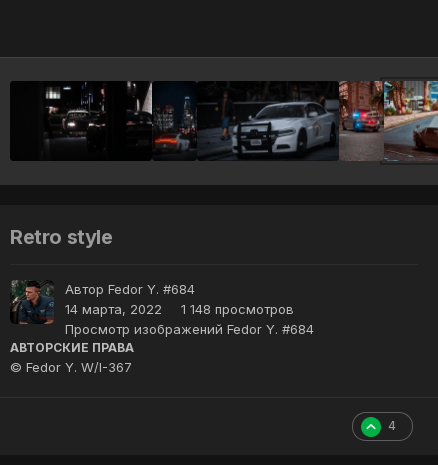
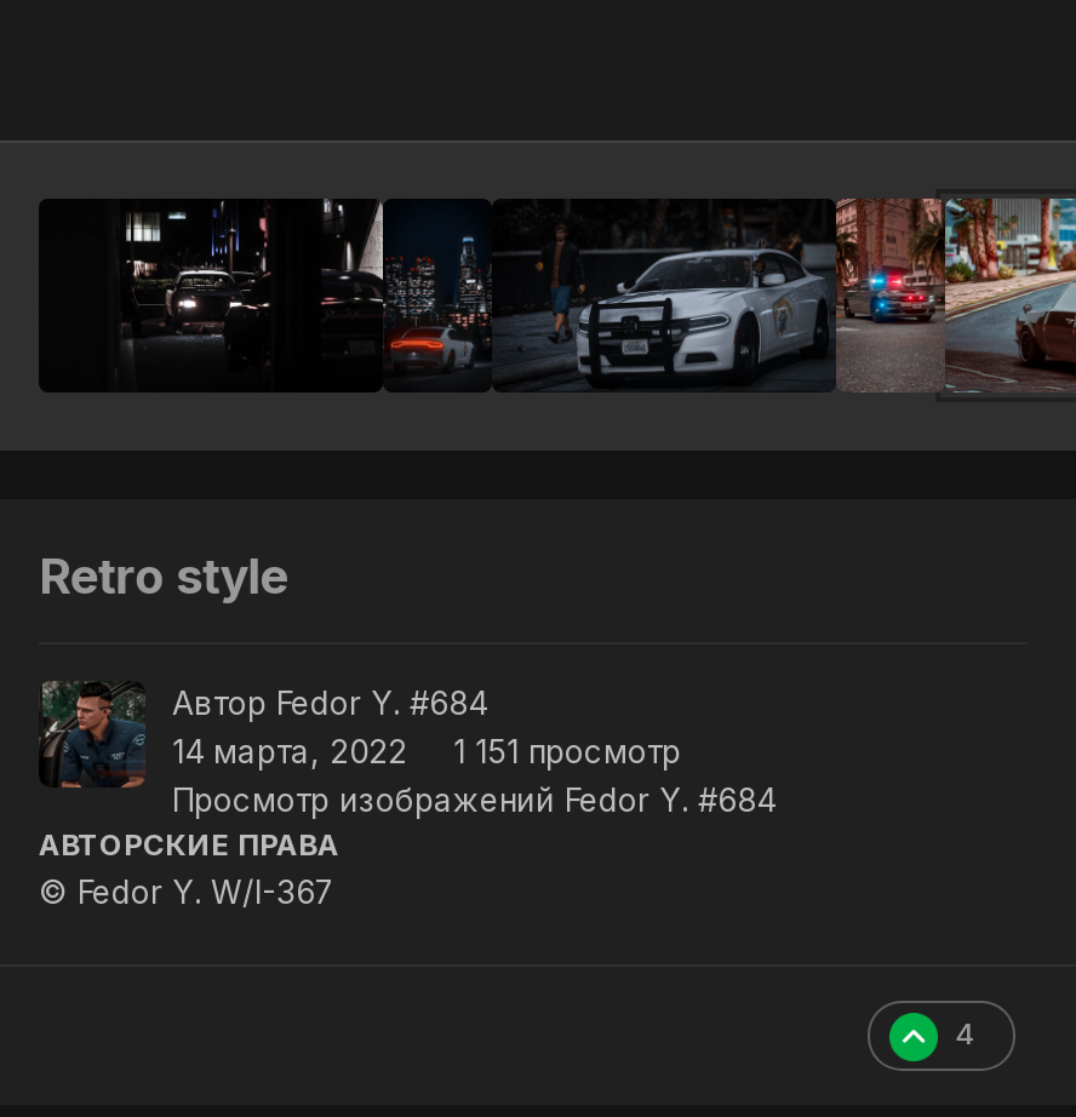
- 14 марта, 2022 1 148 просмотров
+ 14 марта, 2022 1 151 просмотр
